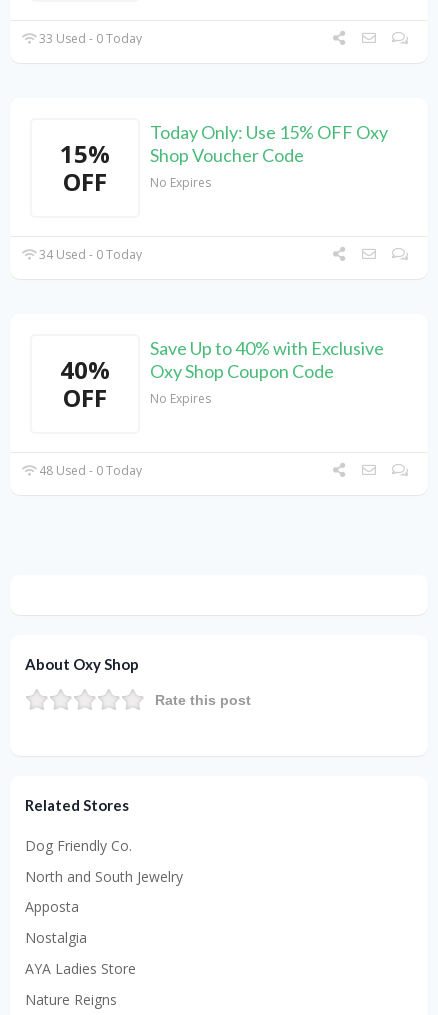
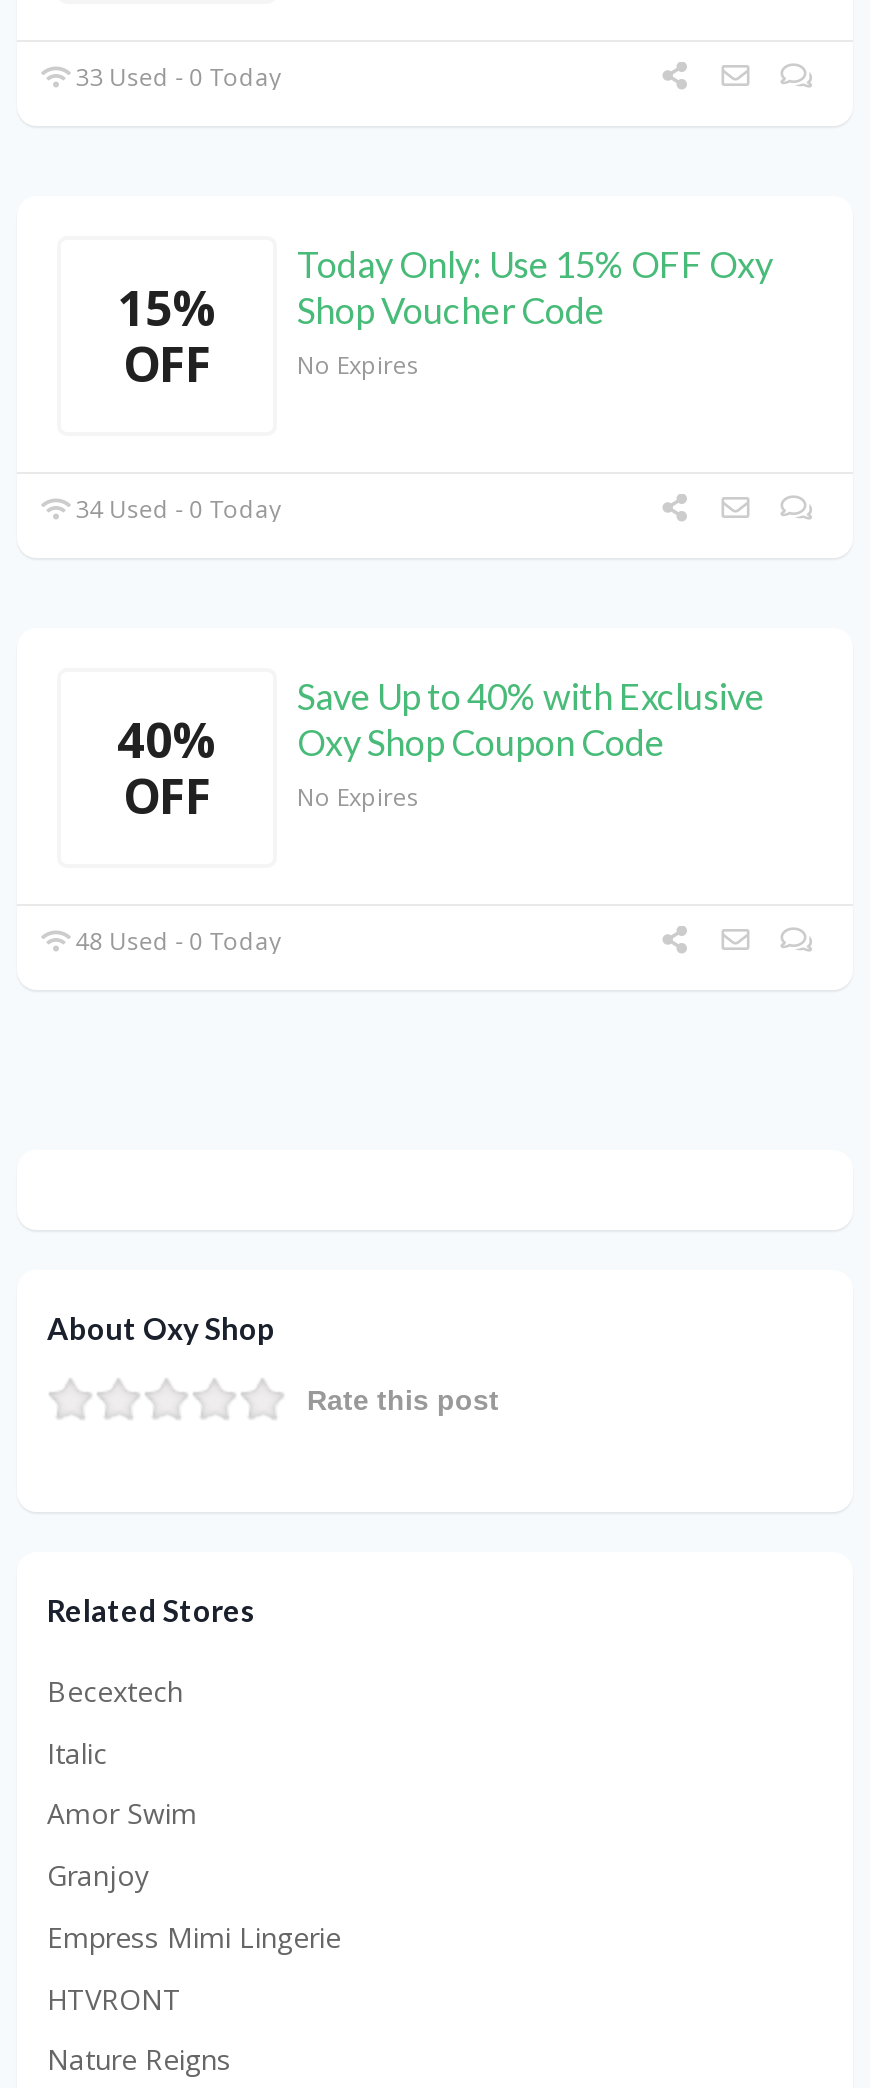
- Dog Friendly Co.
- North and South Jewelry
- Apposta
- Nostalgia
- AYA Ladies Store
+ Becextech
+ Italic
+ Amor Swim
+ Granjoy
+ Empress Mimi Lingerie
+ HTVRONT
